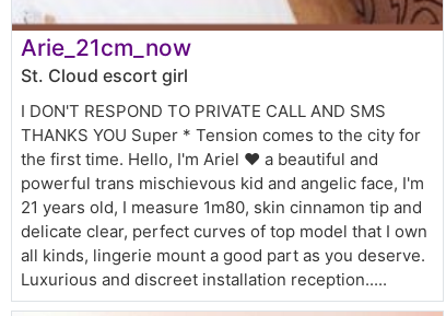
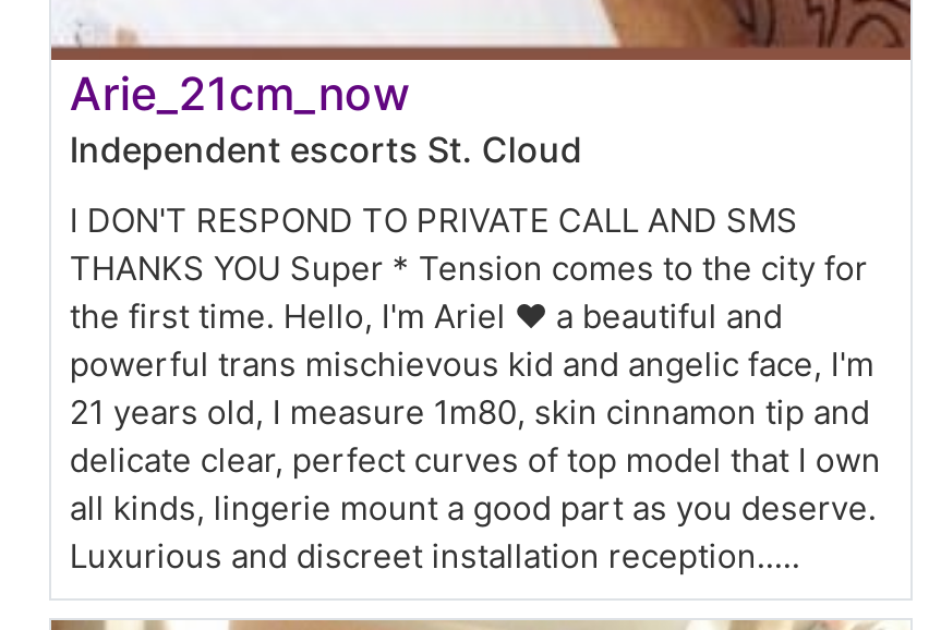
- St. Cloud escort girl
+ Independent escorts St. Cloud
